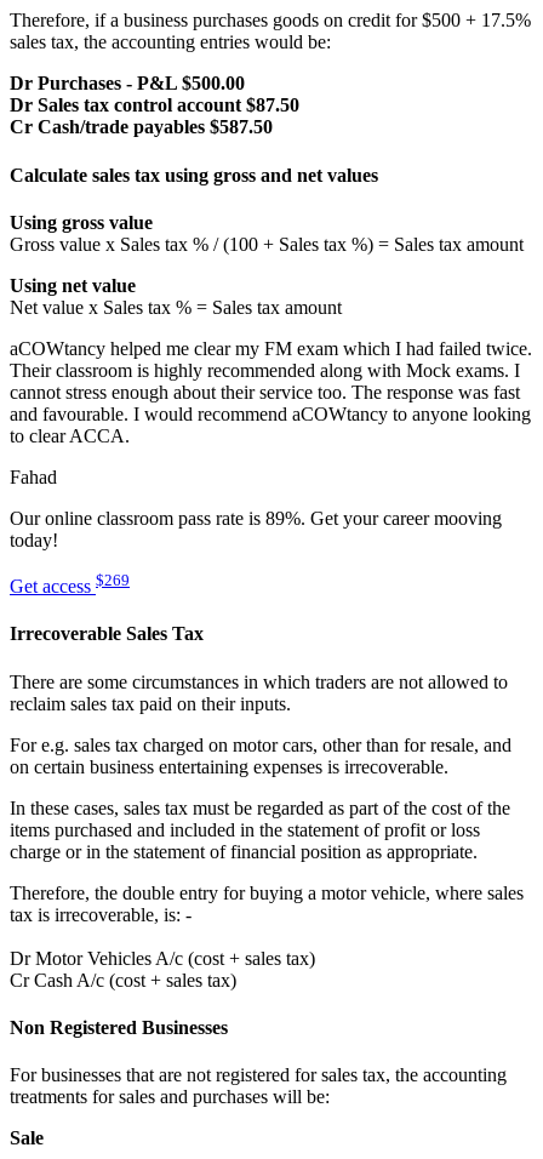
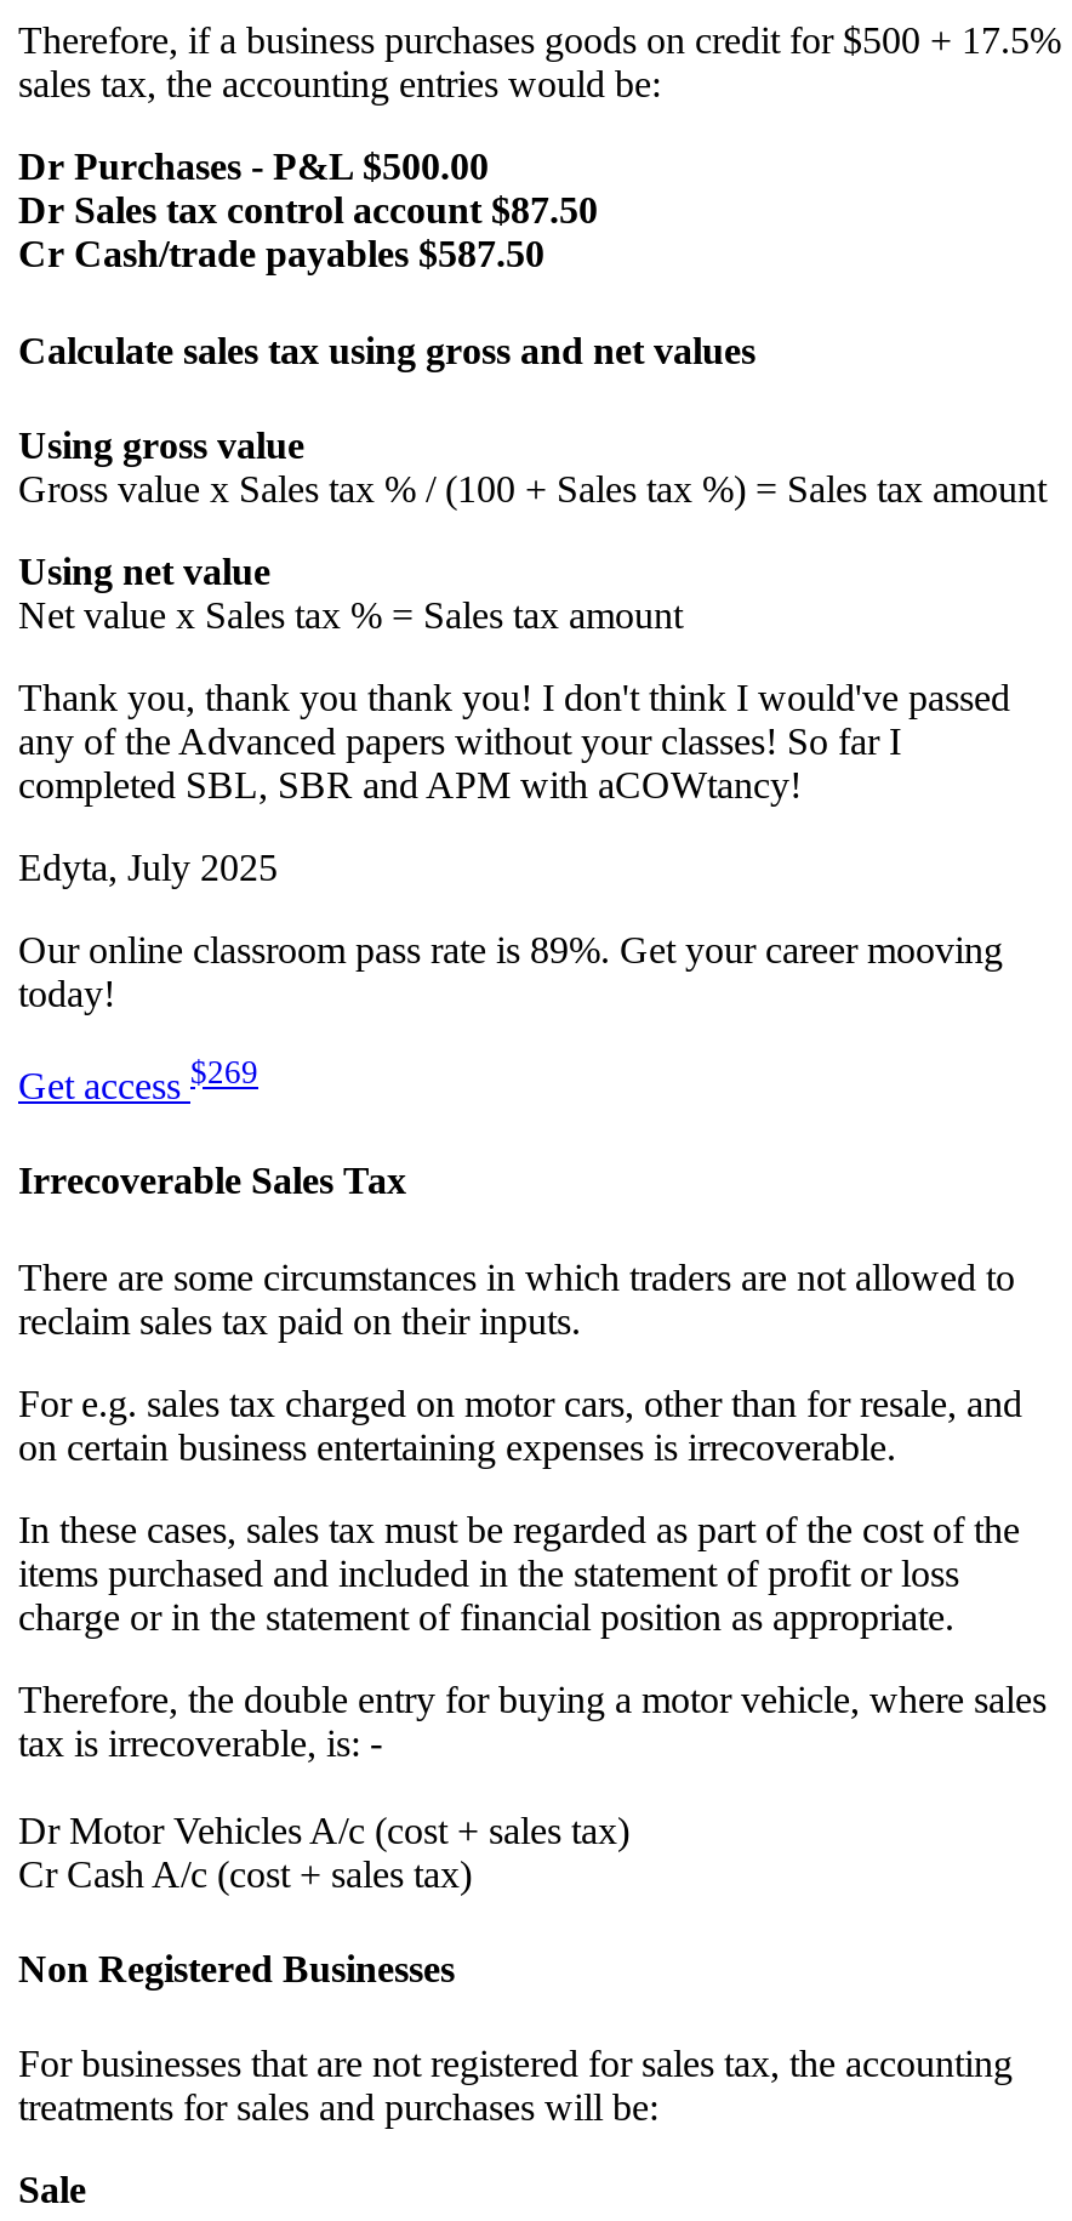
- aCOWtancy helped me clear my FM exam which I had failed twice.
- Their classroom is highly recommended along with Mock exams. I
- cannot stress enough about their service too. The response was fast
- and favourable. I would recommend aCOWtancy to anyone looking
- to clear ACCA.
+ Thank you, thank you thank you! I don't think I would've passed
+ any of the Advanced papers without your classes! So far I
+ completed SBL, SBR and APM with aCOWtancy!

- Fahad
+ Edyta, July 2025
